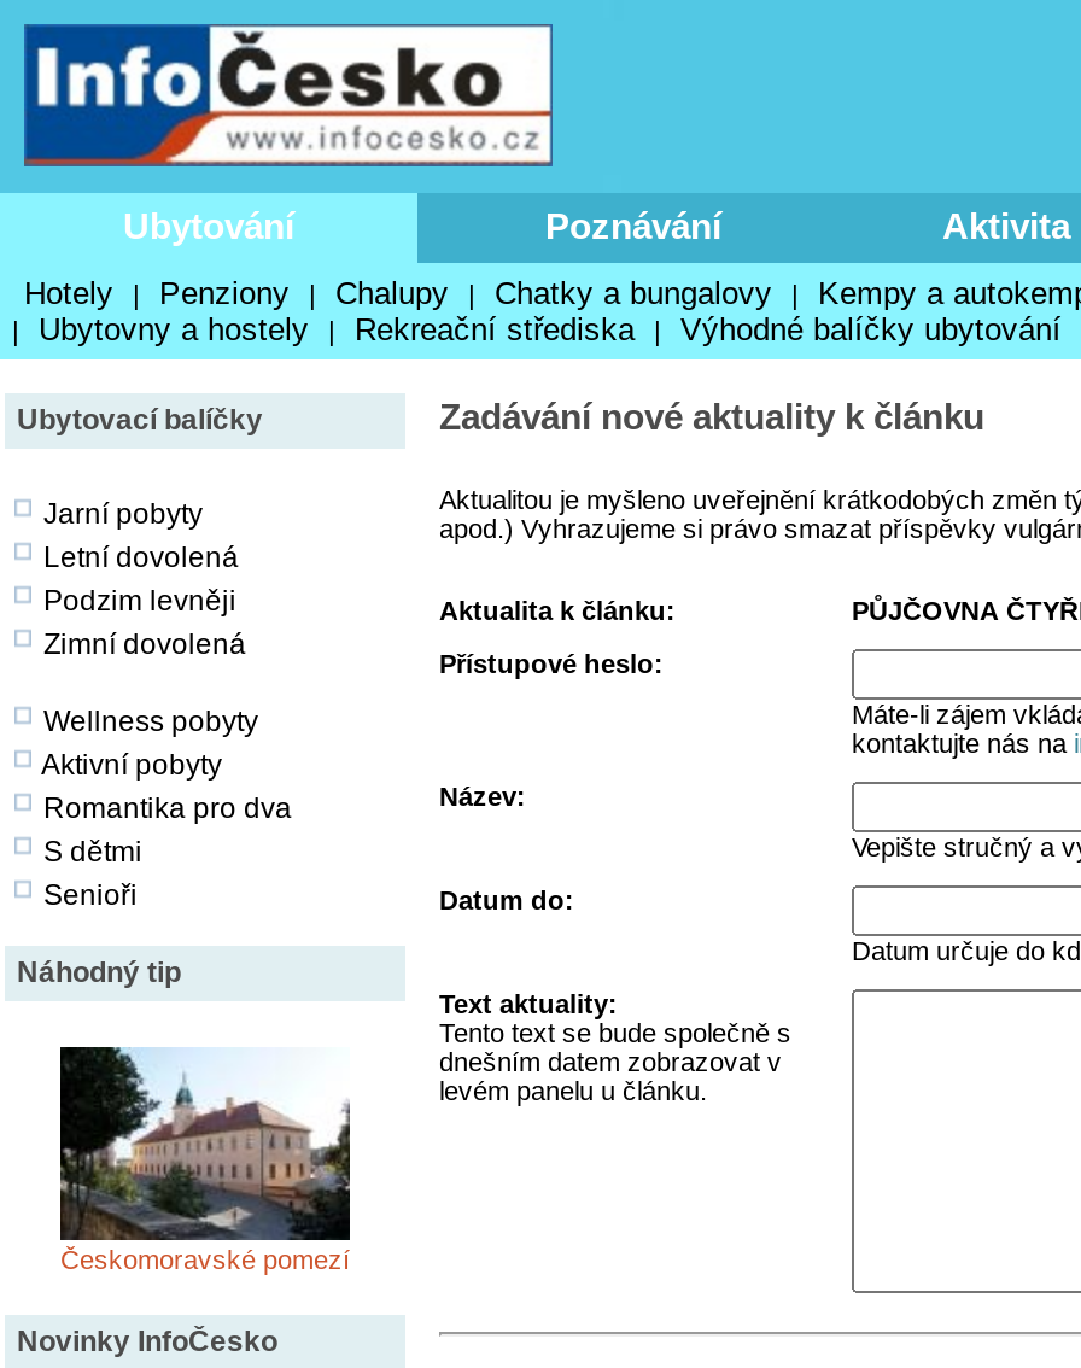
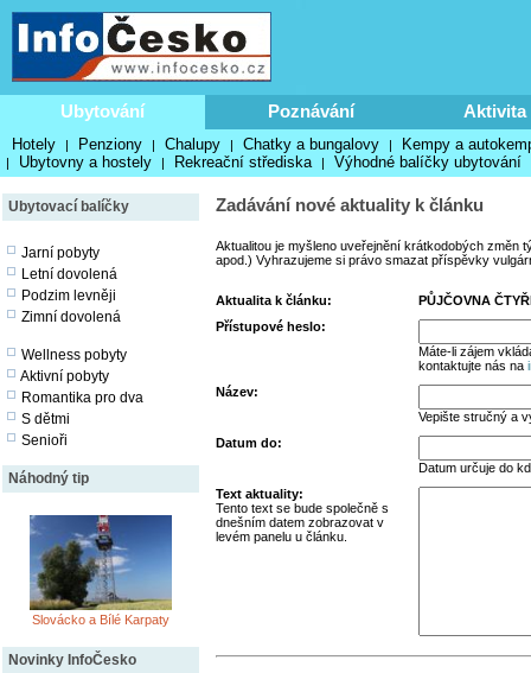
- [image]
- Českomoravské pomezí
+ [image]
+ Slovácko a Bílé Karpaty
